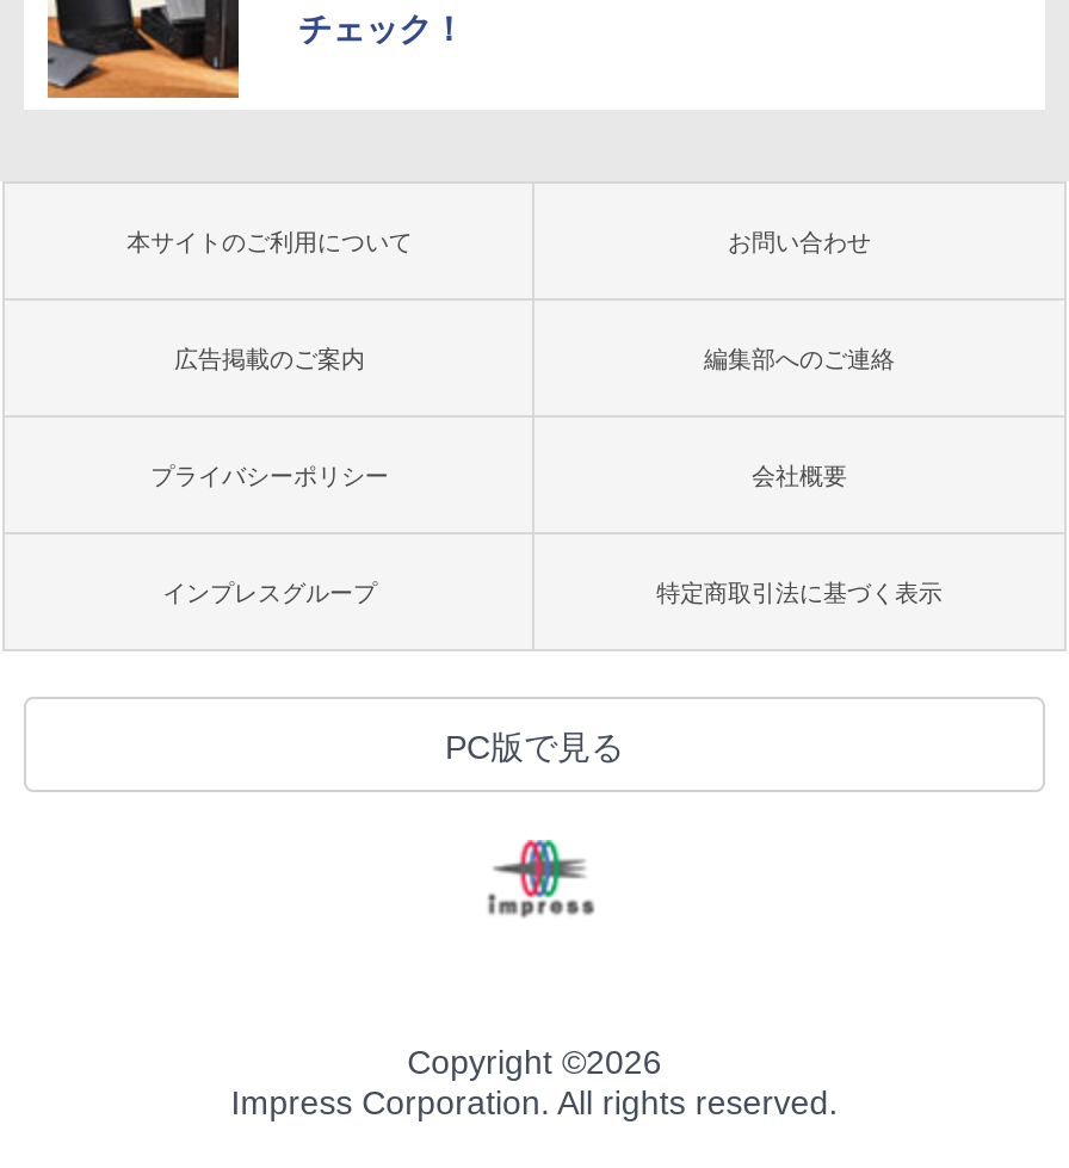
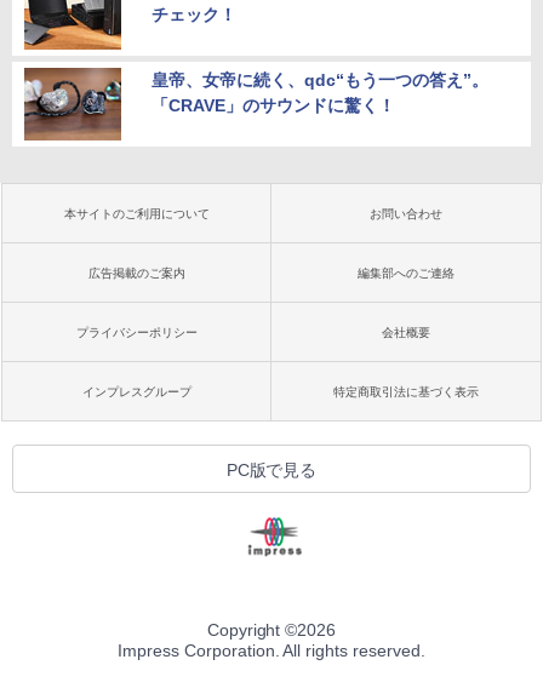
+ [image]
+ 皇帝、女帝に続く、qdc“もう一つの答え”。
+ 「CRAVE」のサウンドに驚く！
